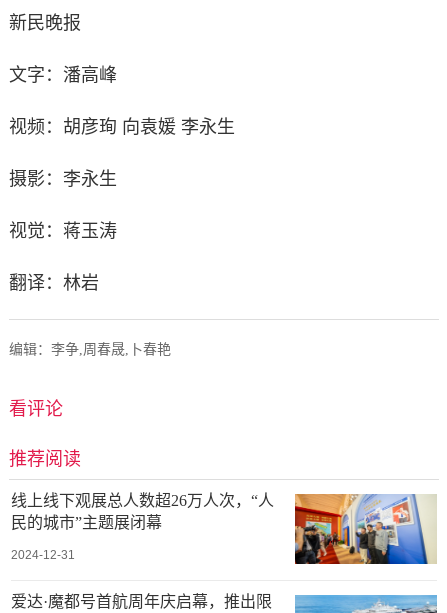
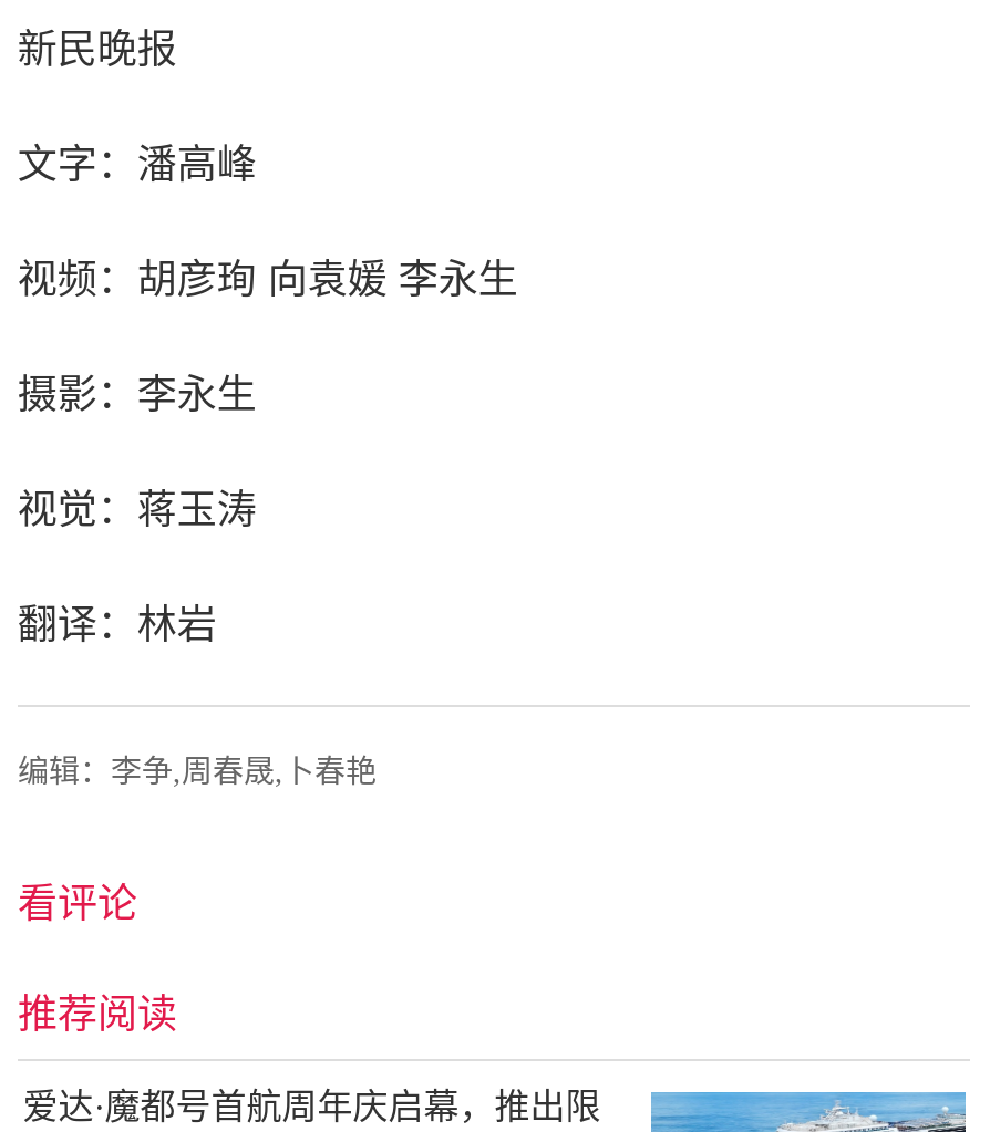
- [image]
- 线上线下观展总人数超26万人次，“人
- 民的城市”主题展闭幕
- 2024-12-31
